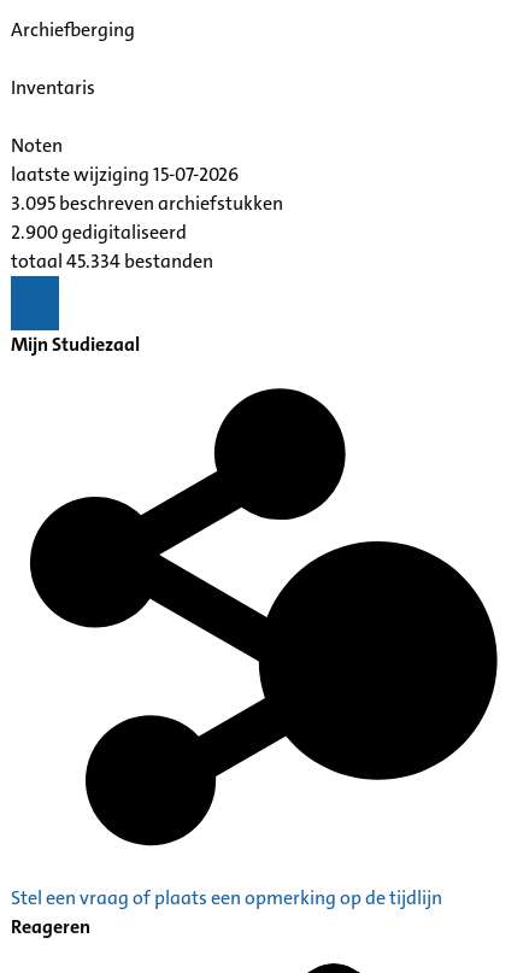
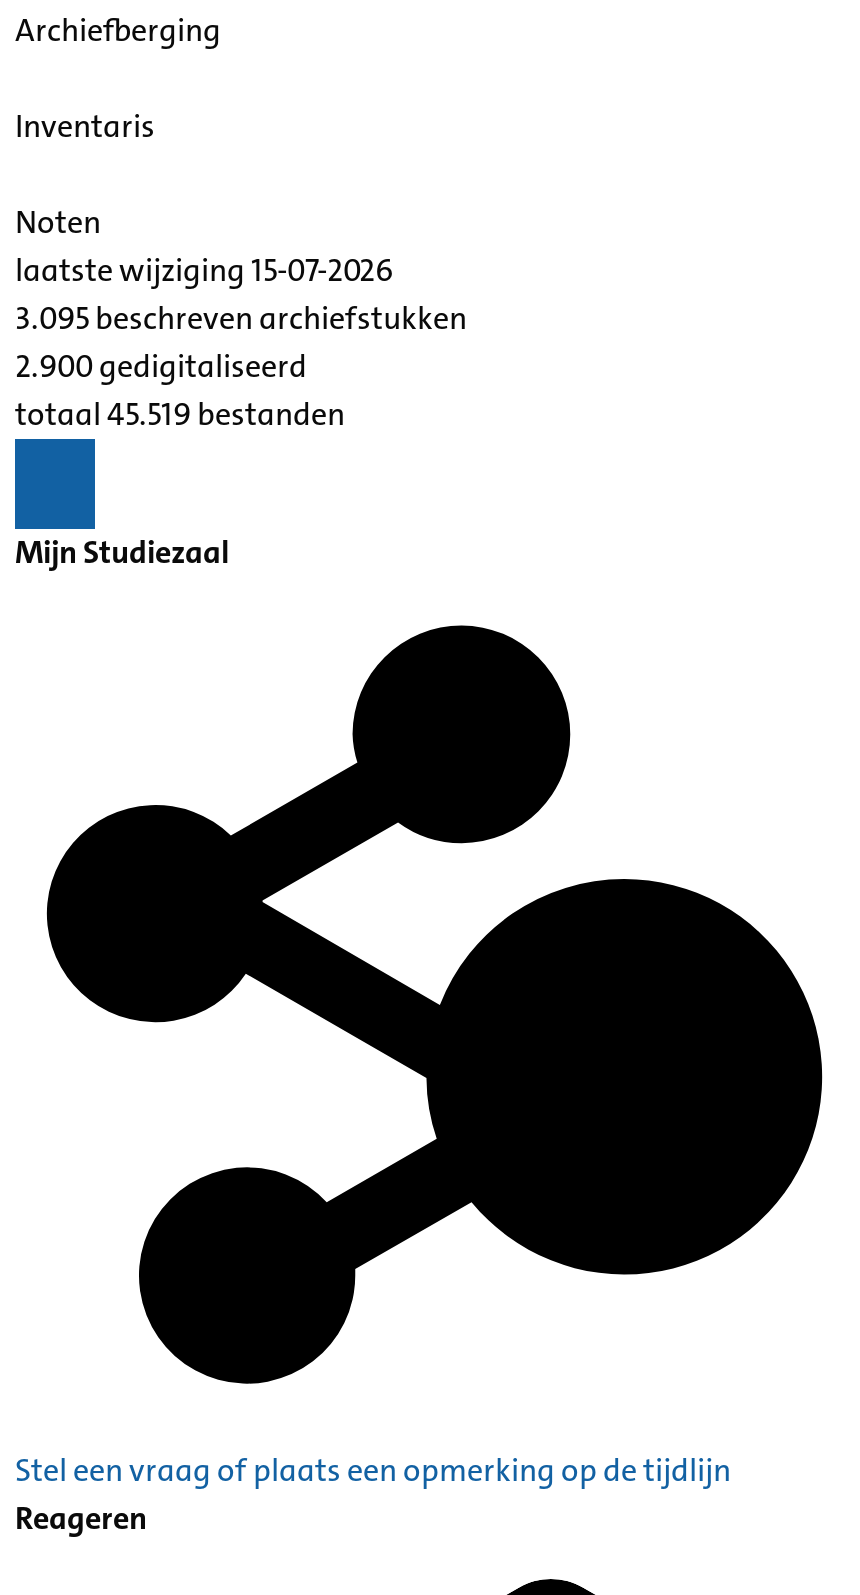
- totaal 45.334 bestanden
+ totaal 45.519 bestanden
